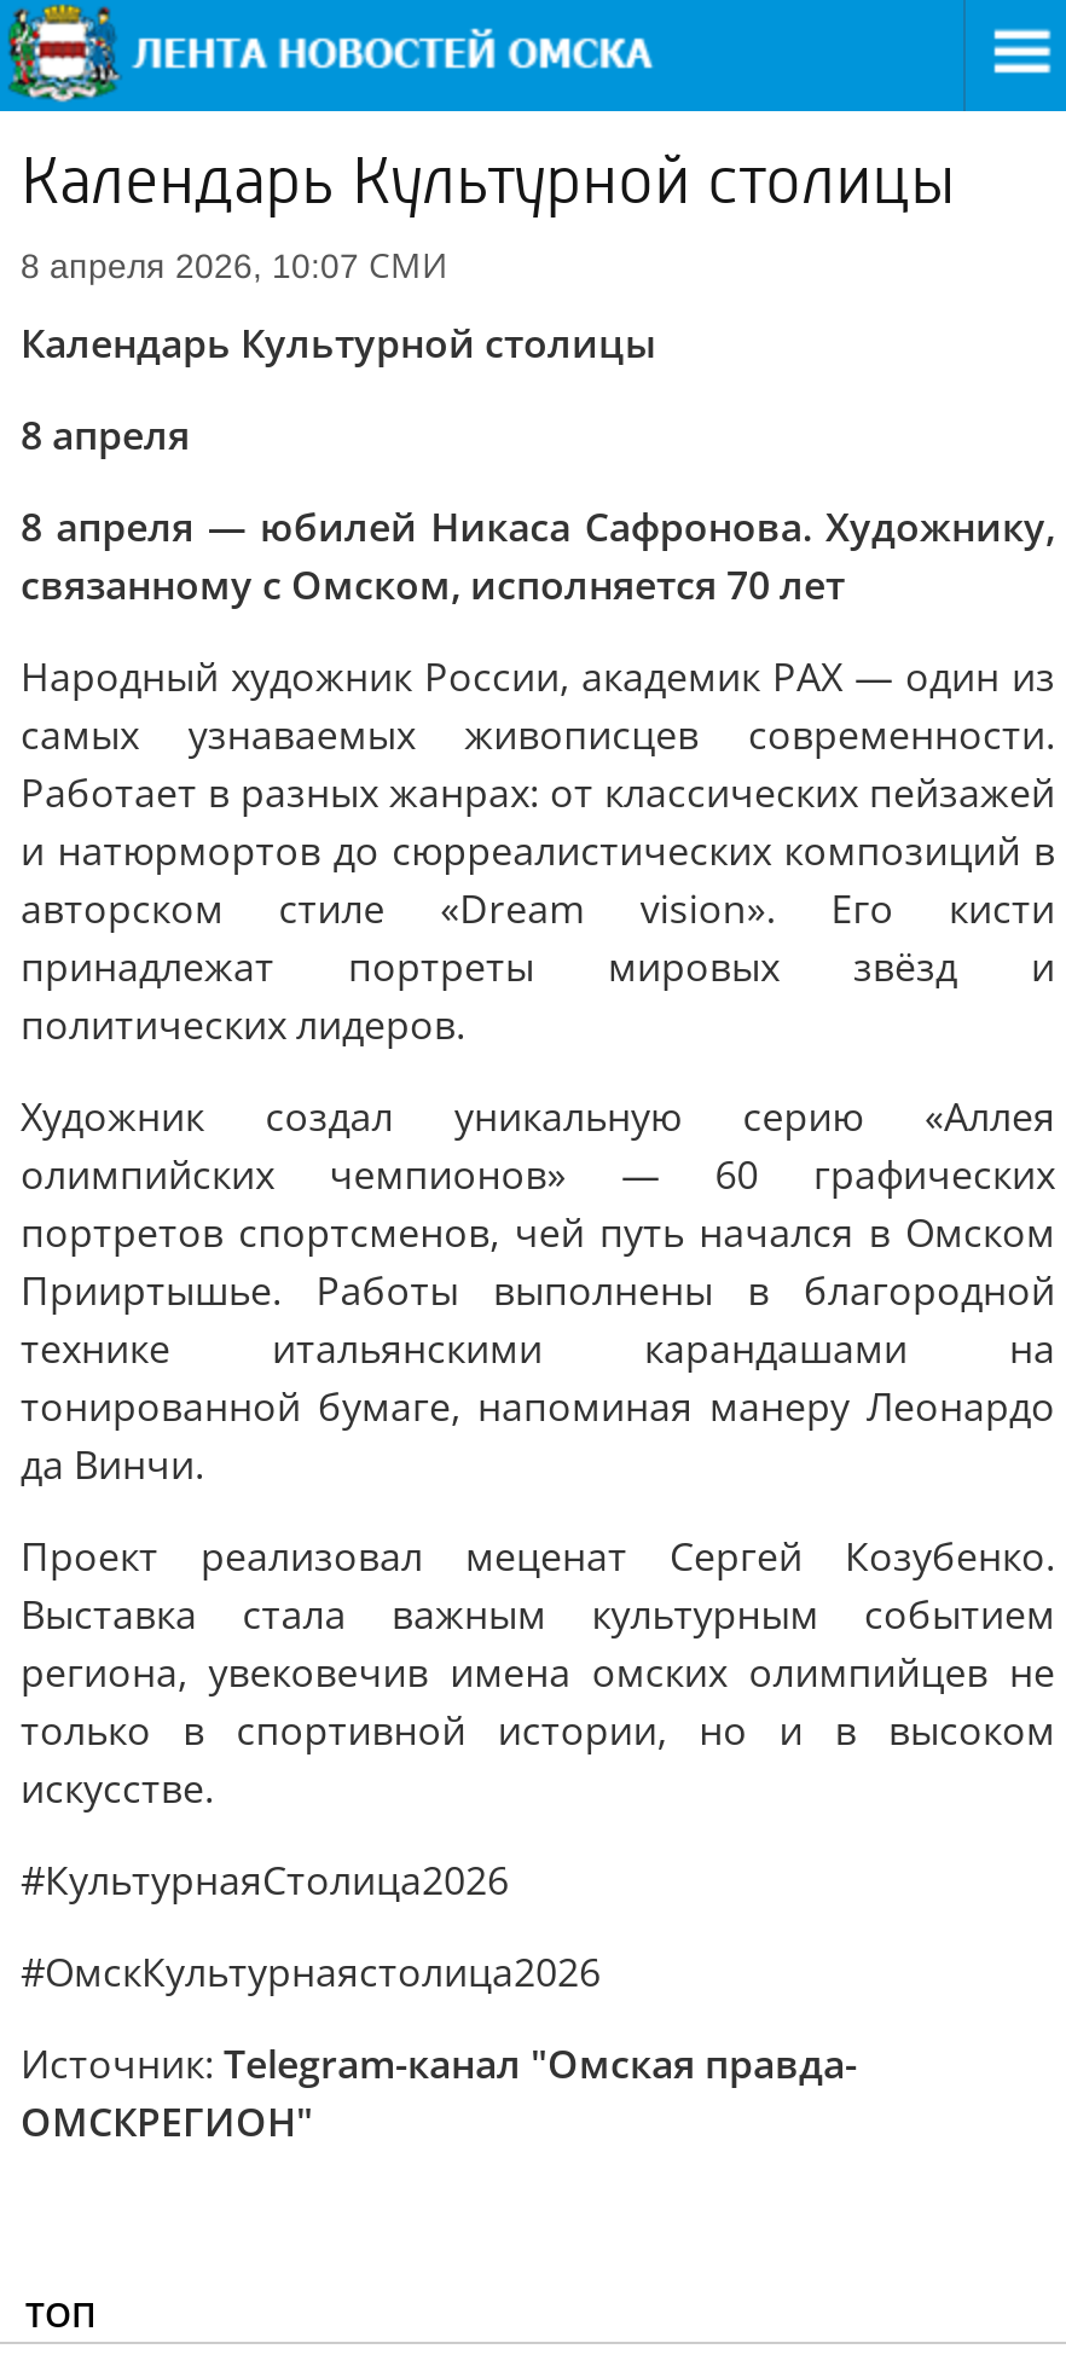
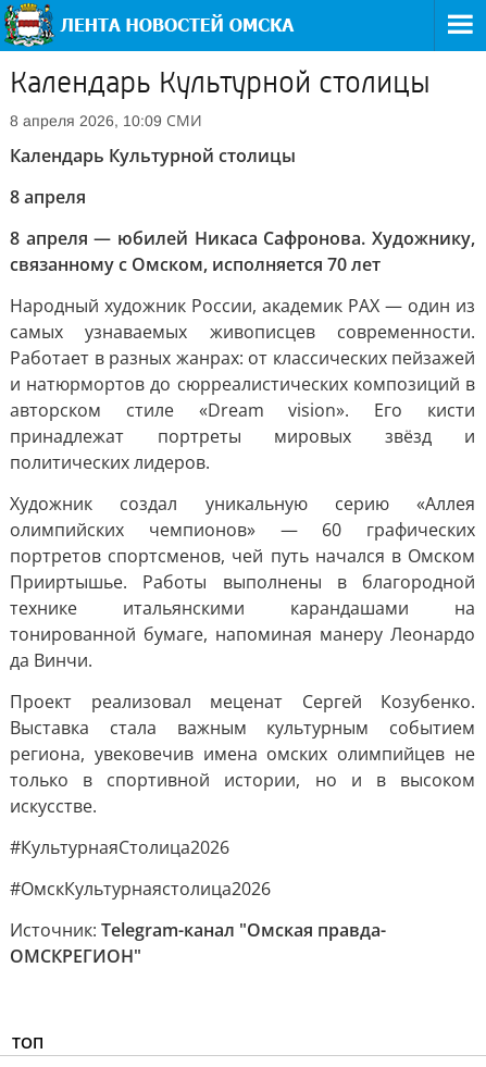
- 8 апреля 2026, 10:07 СМИ
+ 8 апреля 2026, 10:09 СМИ
